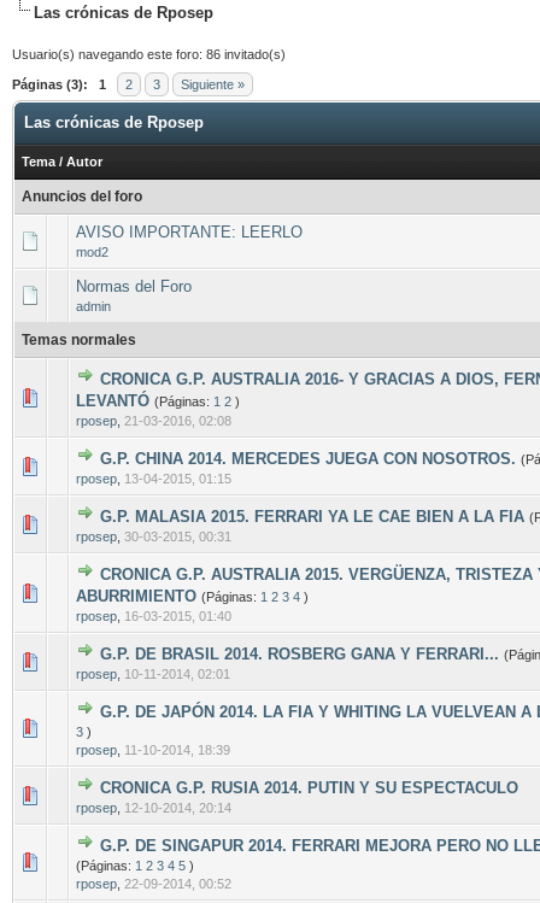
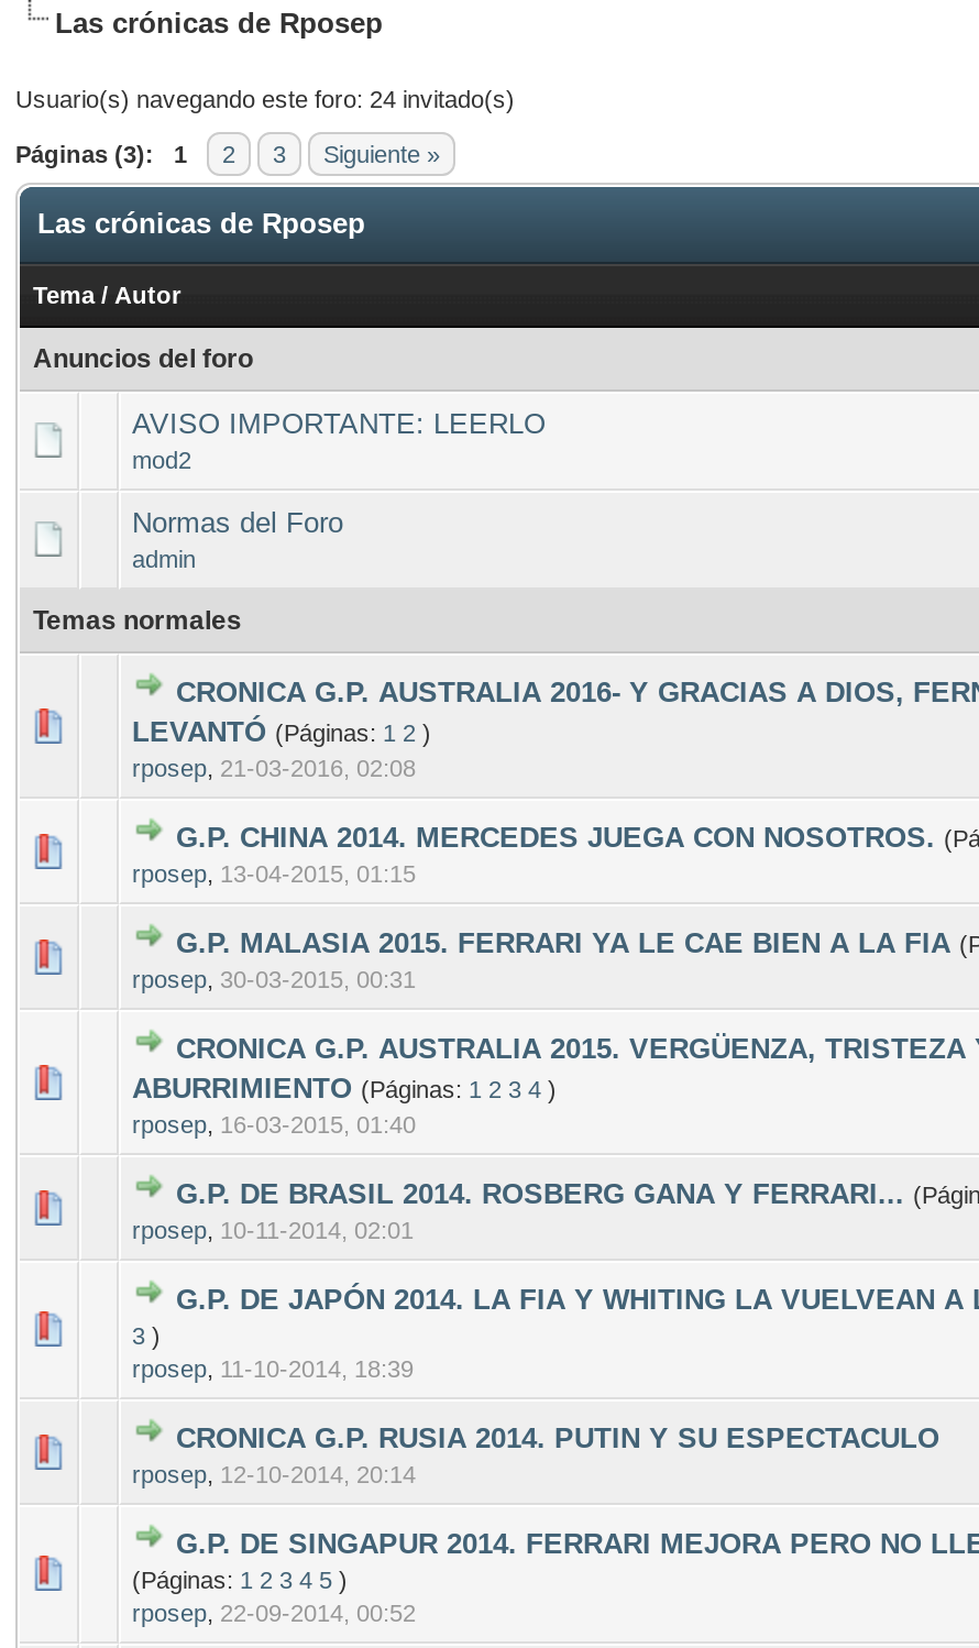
- Usuario(s) navegando este foro: 86 invitado(s)
+ Usuario(s) navegando este foro: 24 invitado(s)
